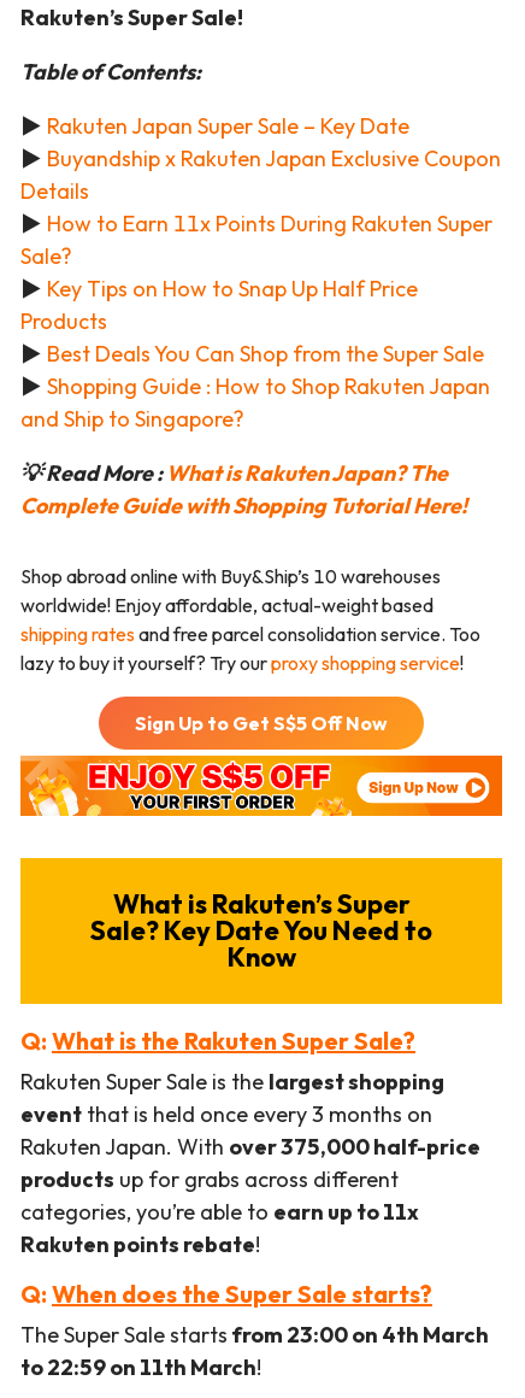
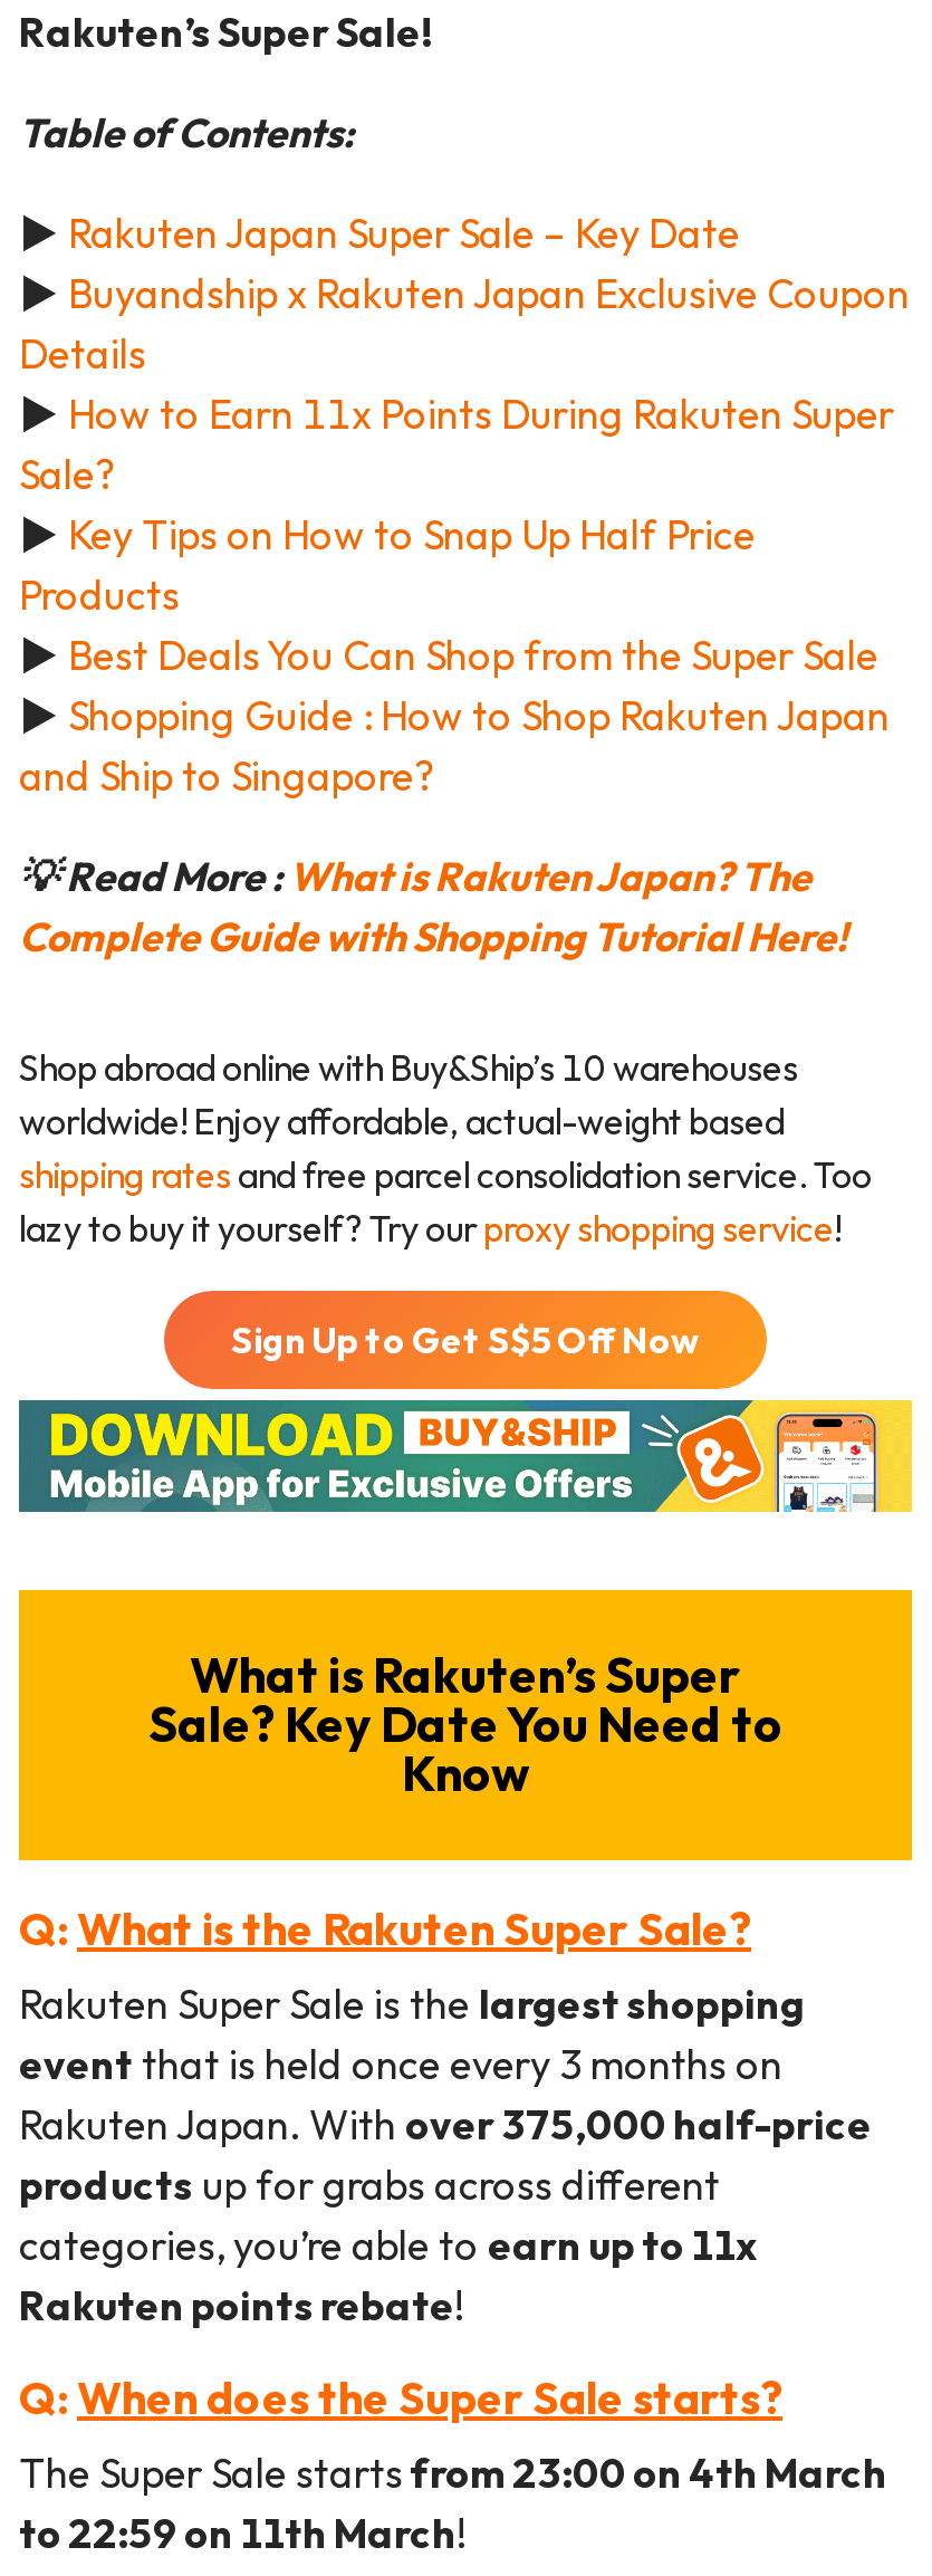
- [image]
+ [image]
